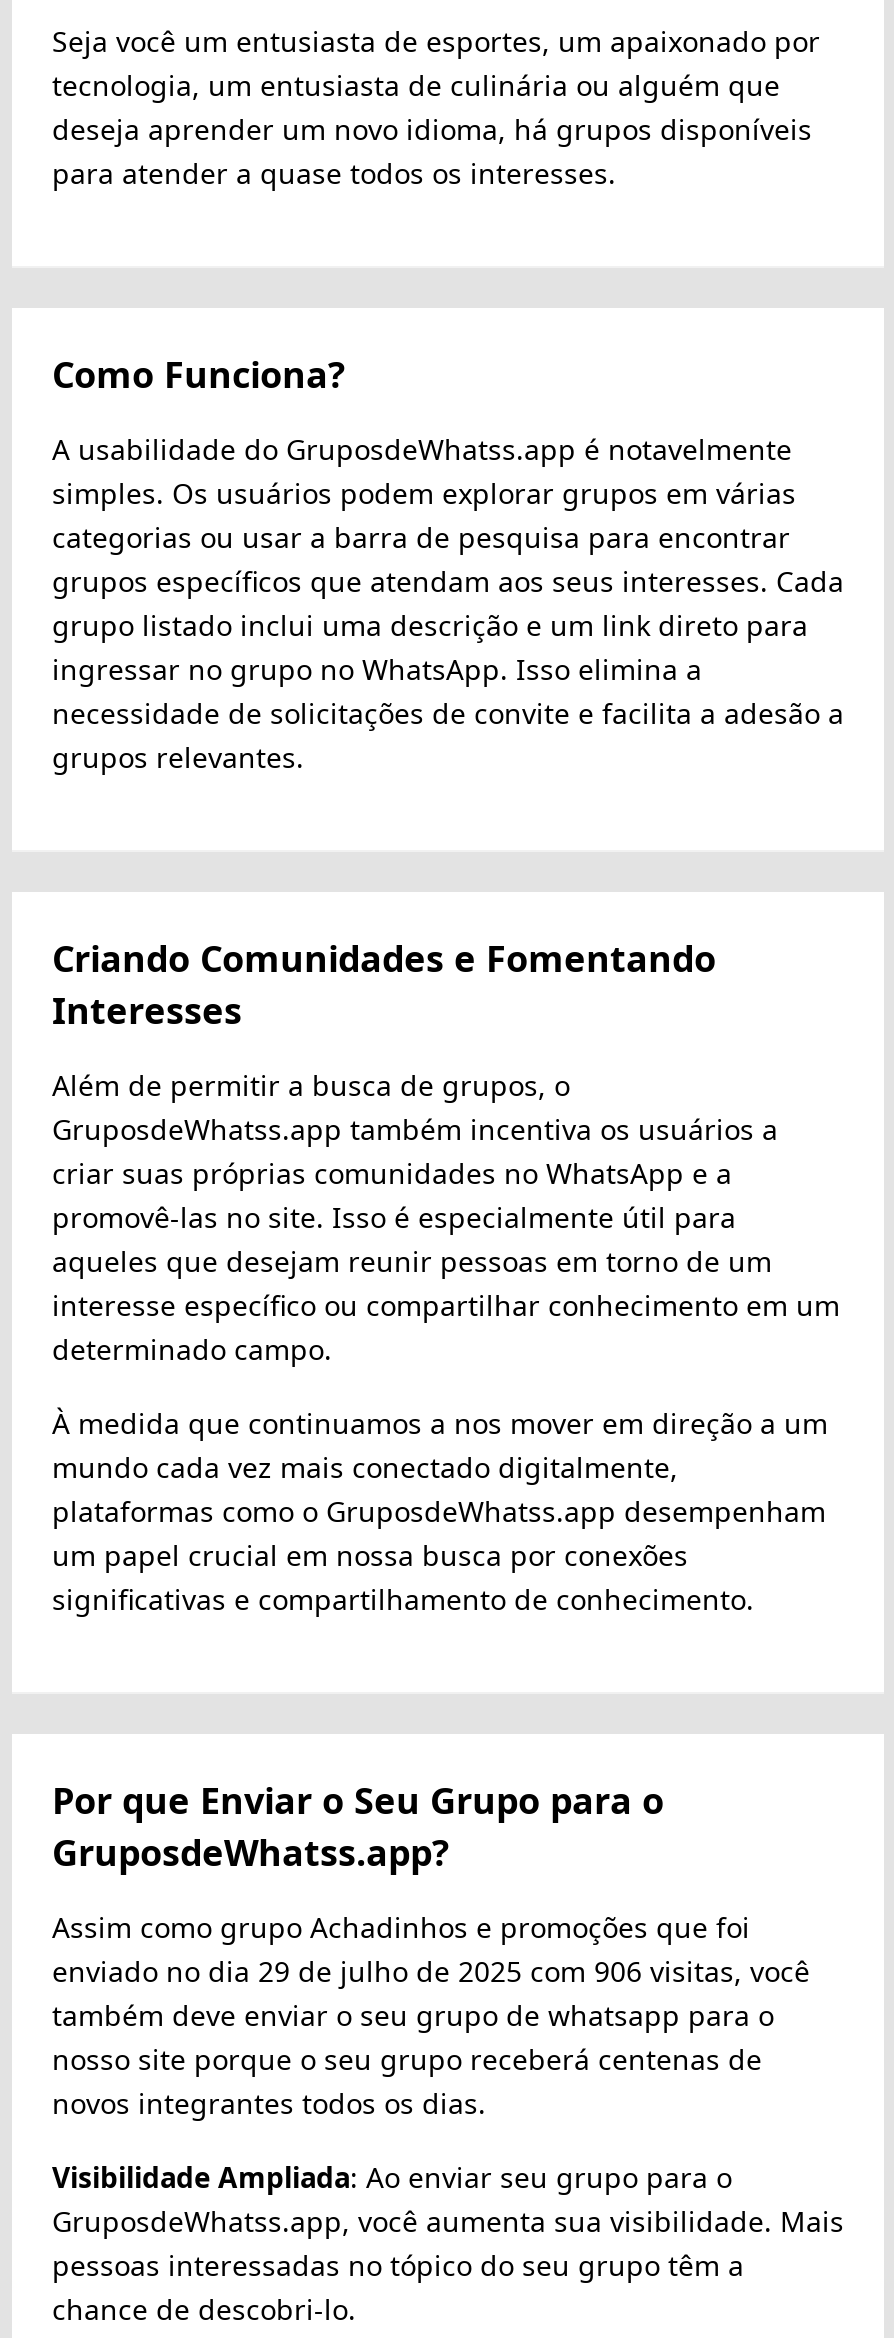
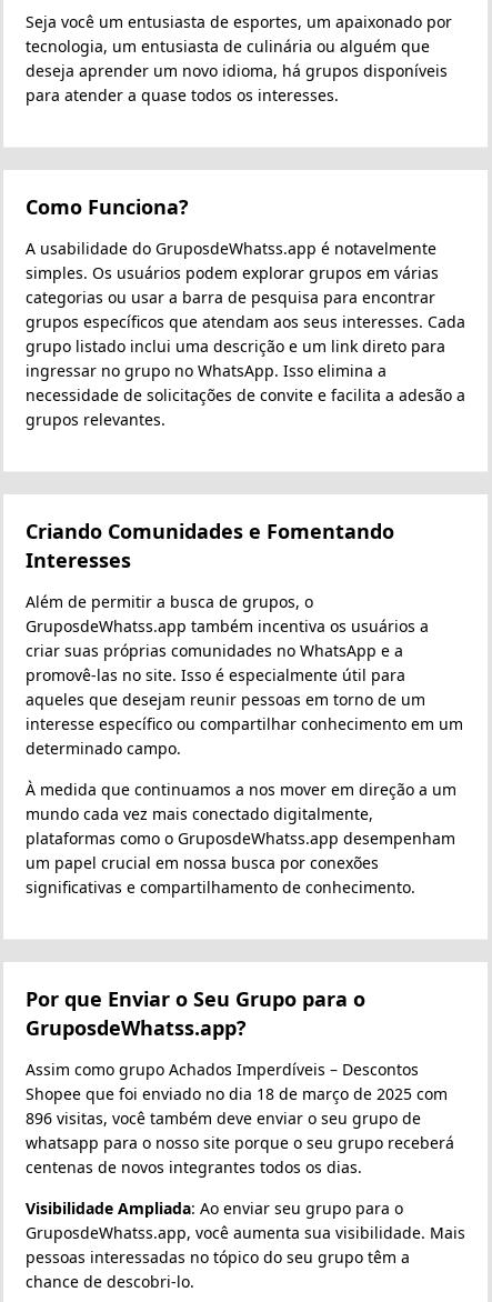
- Assim como grupo Achadinhos e promoções que foi
- enviado no dia 29 de julho de 2025 com 906 visitas, você
- também deve enviar o seu grupo de whatsapp para o
- nosso site porque o seu grupo receberá centenas de
- novos integrantes todos os dias.
+ Assim como grupo Achados Imperdíveis – Descontos
+ Shopee que foi enviado no dia 18 de março de 2025 com
+ 896 visitas, você também deve enviar o seu grupo de
+ whatsapp para o nosso site porque o seu grupo receberá
+ centenas de novos integrantes todos os dias.
